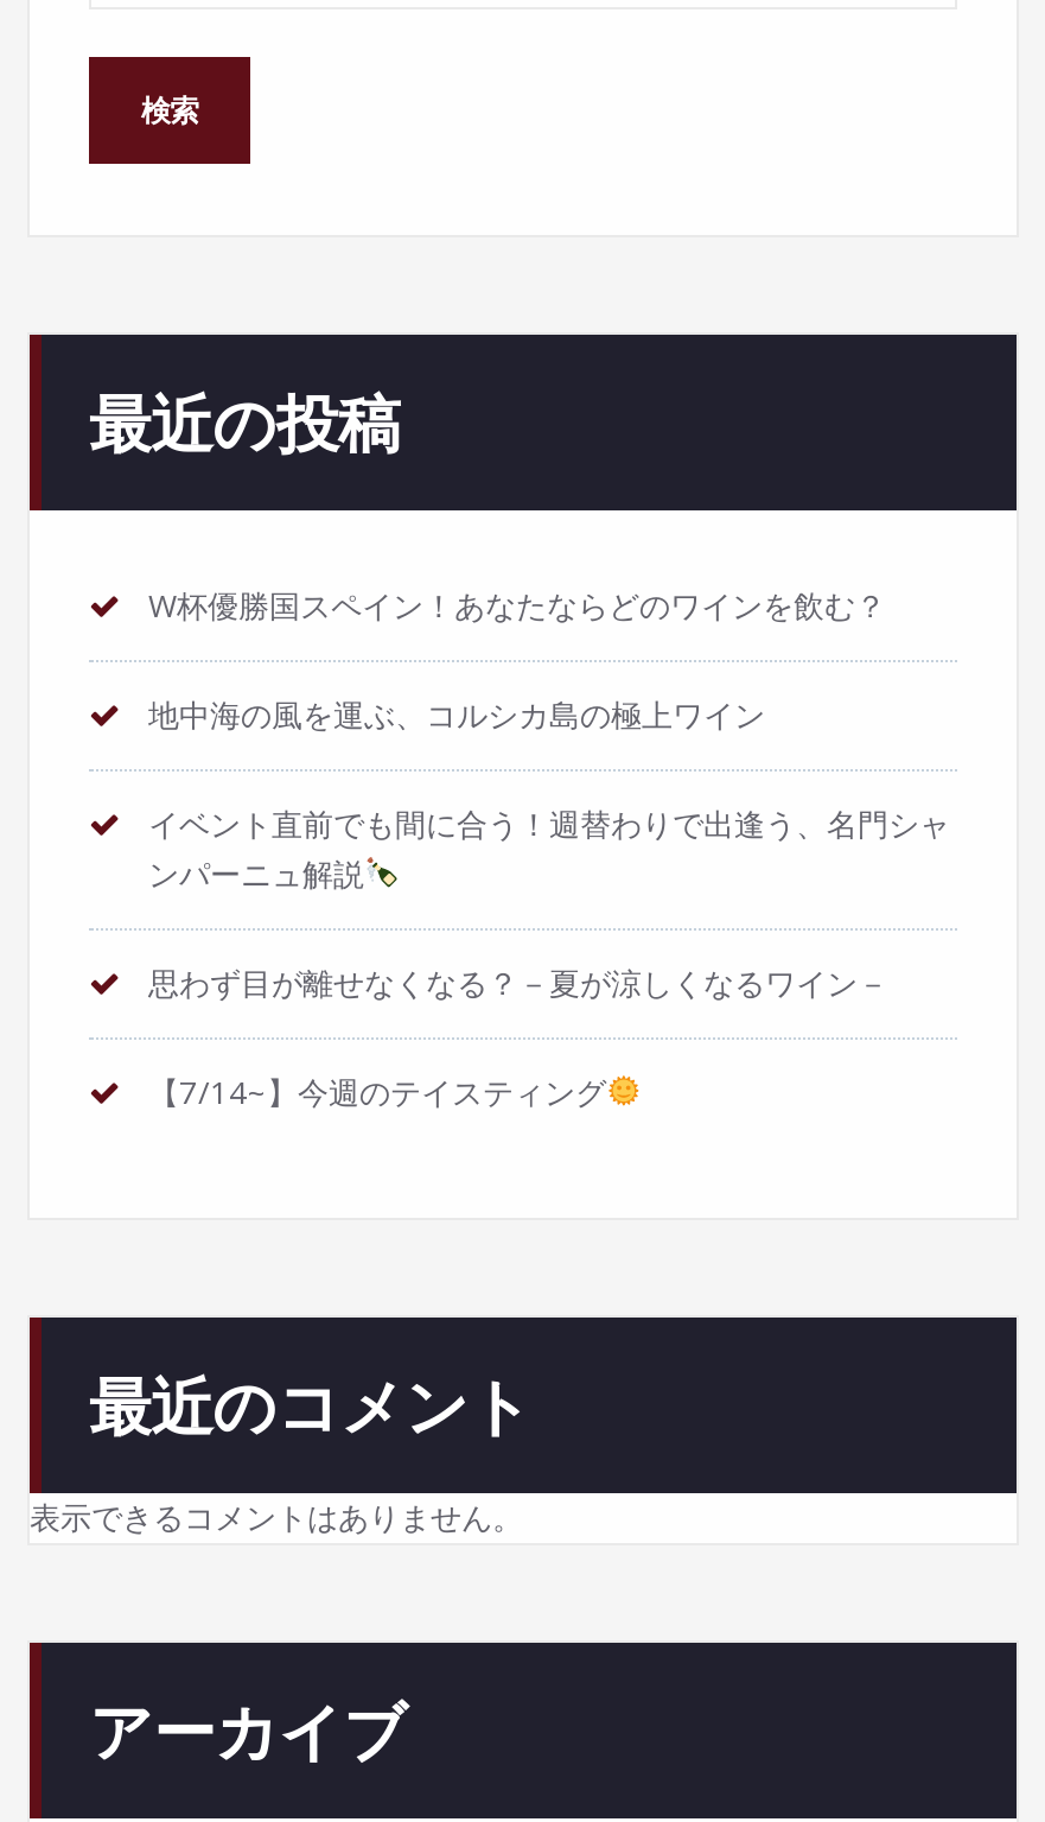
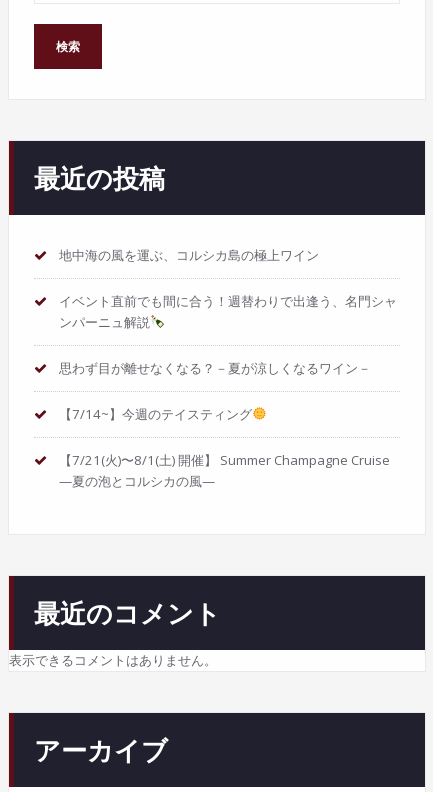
- W杯優勝国スペイン！あなたならどのワインを飲む？

moved up: 地中海の風を運ぶ、コルシカ島の極上ワイン | イベント直前でも間に合う！週替わりで出逢う、名門シャ | ンパーニュ解説 | 思わず目が離せなくなる？－夏が涼しくなるワイン－ | 【7/14~】今週のテイスティング

+ 【7/21(火)〜8/1(土) 開催】 Summer Champagne Cruise
+ —夏の泡とコルシカの風—
